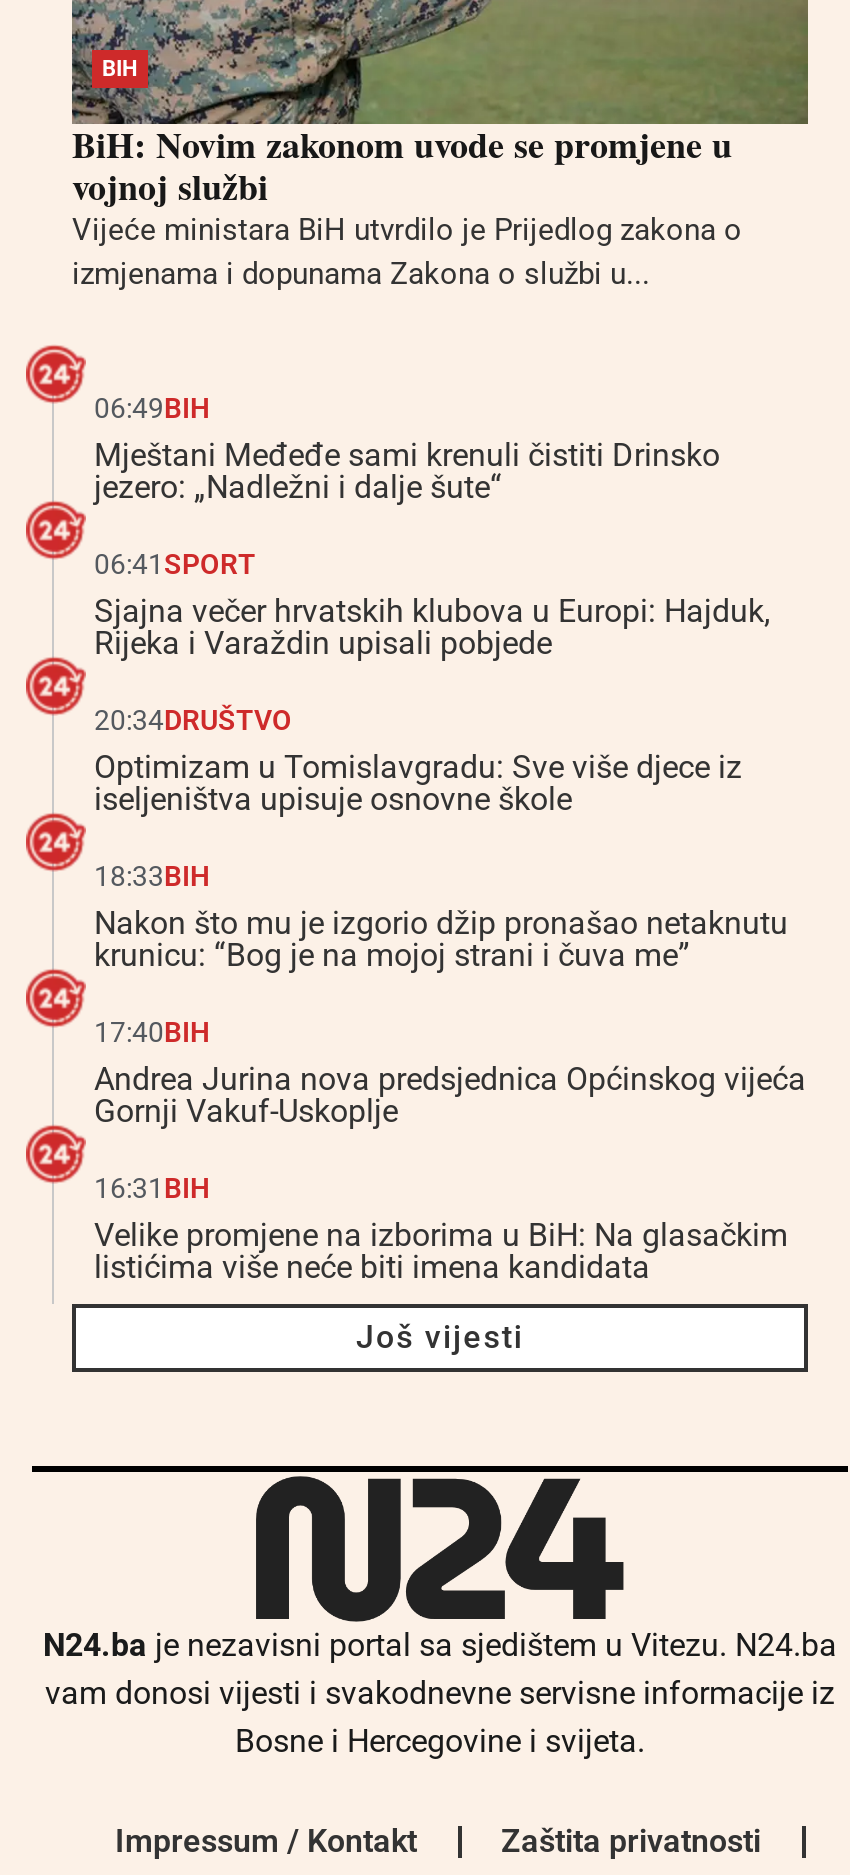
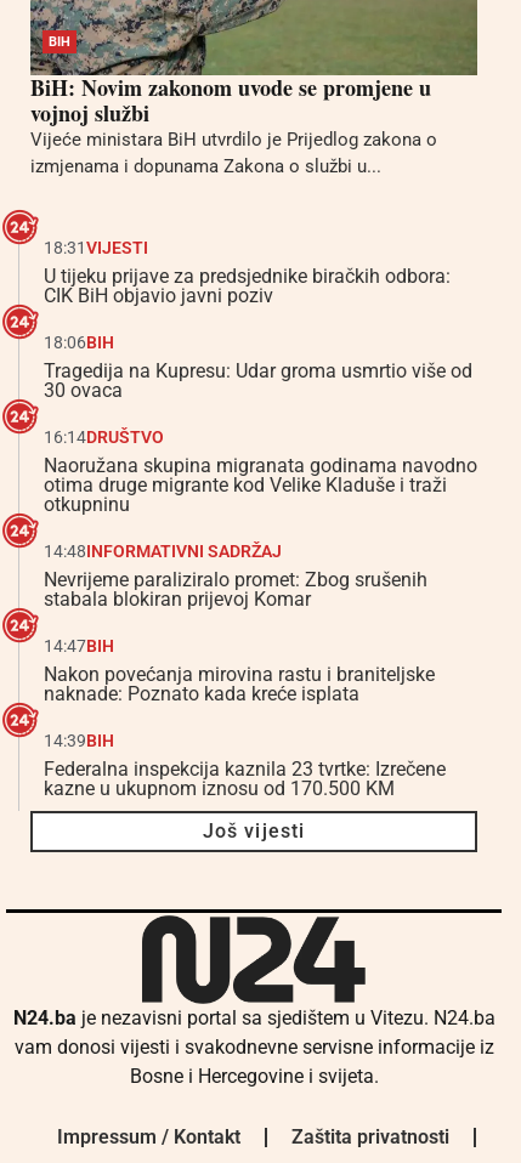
- 06:49BIH
- Mještani Međeđe sami krenuli čistiti Drinsko
- jezero: „Nadležni i dalje šute“
+ 18:31VIJESTI
+ U tijeku prijave za predsjednike biračkih odbora:
+ CIK BiH objavio javni poziv

- 06:41 SPORT
- Sjajna večer hrvatskih klubova u Europi: Hajduk,
- Rijeka i Varaždin upisali pobjede
+ 18:06 BIH
+ Tragedija na Kupresu: Udar groma usmrtio više od
+ 30 ovaca

- 20:34DRUŠTVO
- Optimizam u Tomislavgradu: Sve više djece iz
- iseljeništva upisuje osnovne škole
+ 16:14DRUŠTVO
+ Naoružana skupina migranata godinama navodno
+ otima druge migrante kod Velike Kladuše i traži
+ otkupninu

- 18:33BIH
- Nakon što mu je izgorio džip pronašao netaknutu
- krunicu: “Bog je na mojoj strani i čuva me”
+ 14:48INFORMATIVNI SADRŽAJ
+ Nevrijeme paraliziralo promet: Zbog srušenih
+ stabala blokiran prijevoj Komar

- 17:40BIH
- Andrea Jurina nova predsjednica Općinskog vijeća
- Gornji Vakuf-Uskoplje
+ 14:47BIH
+ Nakon povećanja mirovina rastu i braniteljske
+ naknade: Poznato kada kreće isplata

- 16:31 BIH
- Velike promjene na izborima u BiH: Na glasačkim
- listićima više neće biti imena kandidata
+ 14:39 BIH
+ Federalna inspekcija kaznila 23 tvrtke: Izrečene
+ kazne u ukupnom iznosu od 170.500 KM
